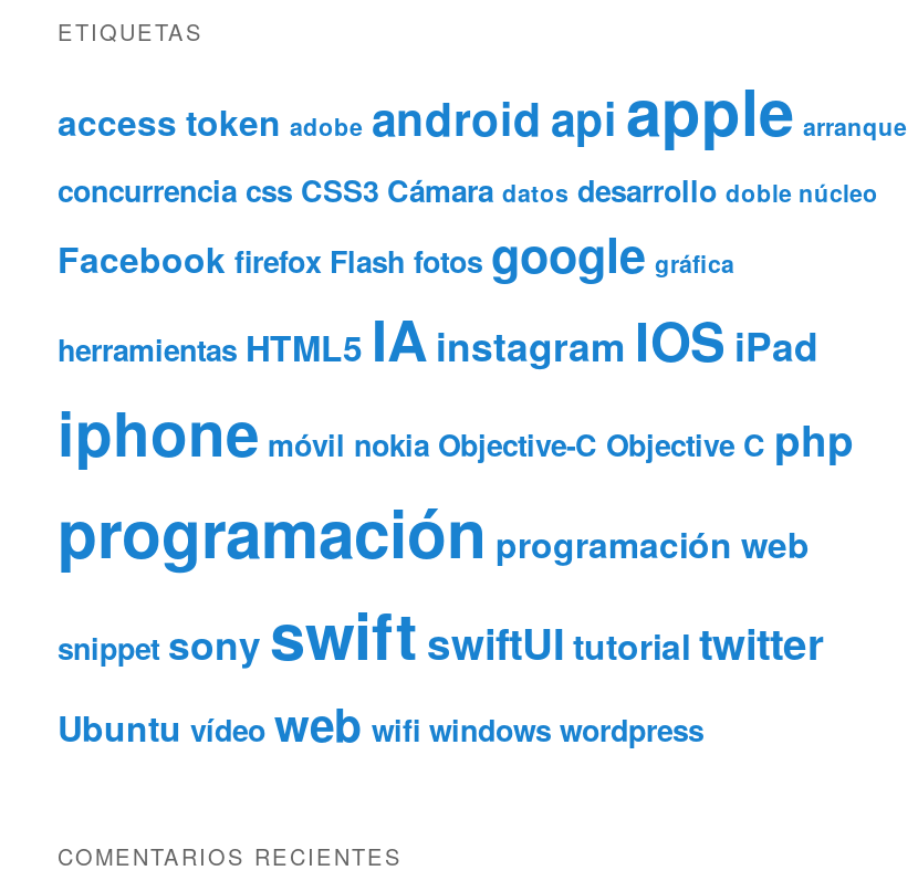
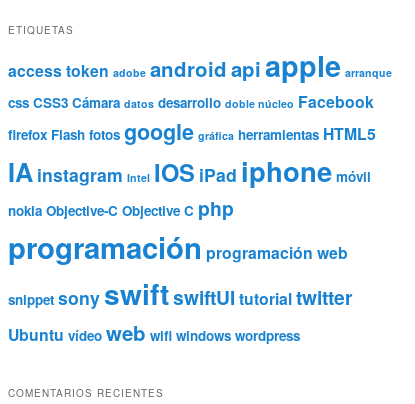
- concurrencia css CSS3 Cámara datos desarrollo doble núcleo
- Facebook firefox Flash fotos google gráfica
- herramientas HTML5 IA instagram IOS iPad
- iphone móvil nokia Objective-C Objective C php
+ css CSS3 Cámara datos desarrollo doble núcleo Facebook
+ firefox Flash fotos google gráfica herramientas HTML5
+ IA instagram Intel IOS iPad iphone móvil
+ nokia Objective-C Objective C php
